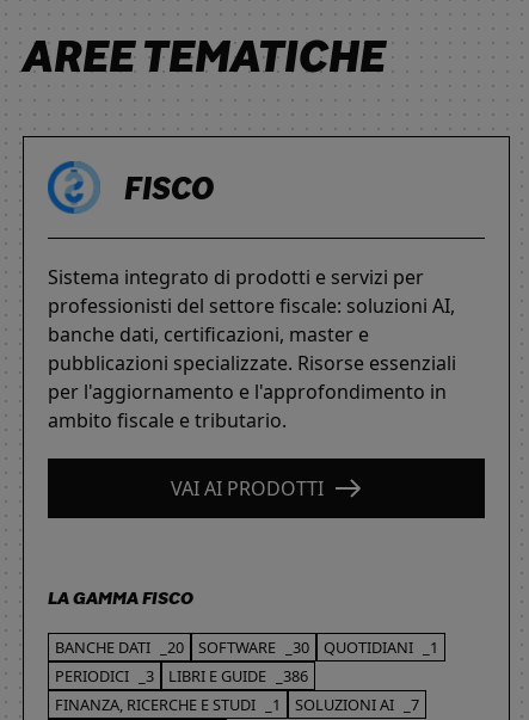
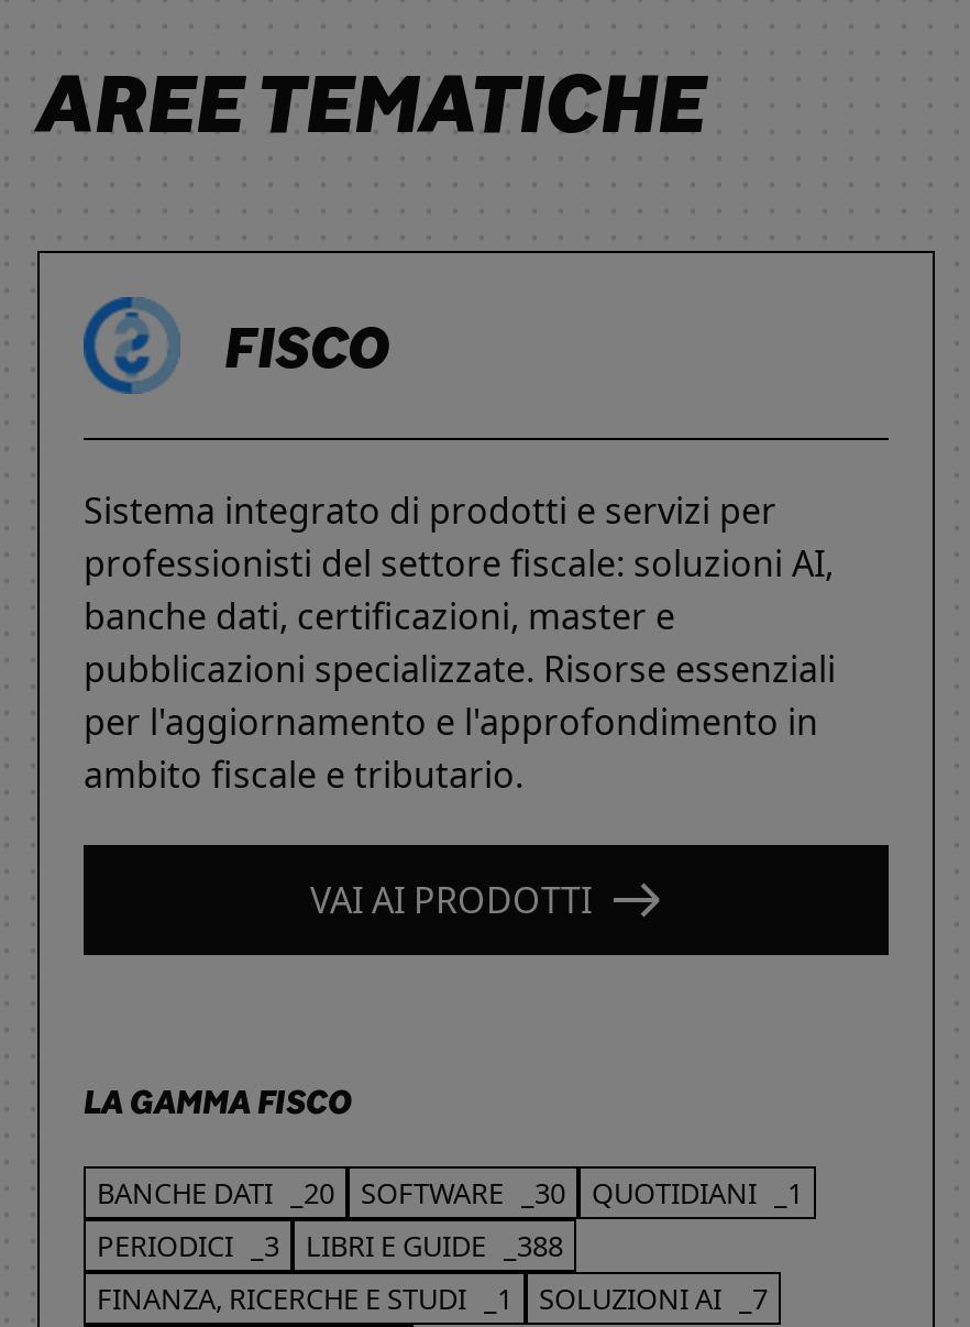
- PERIODICI _3 LIBRI E GUIDE _386
+ PERIODICI _3 LIBRI E GUIDE _388
